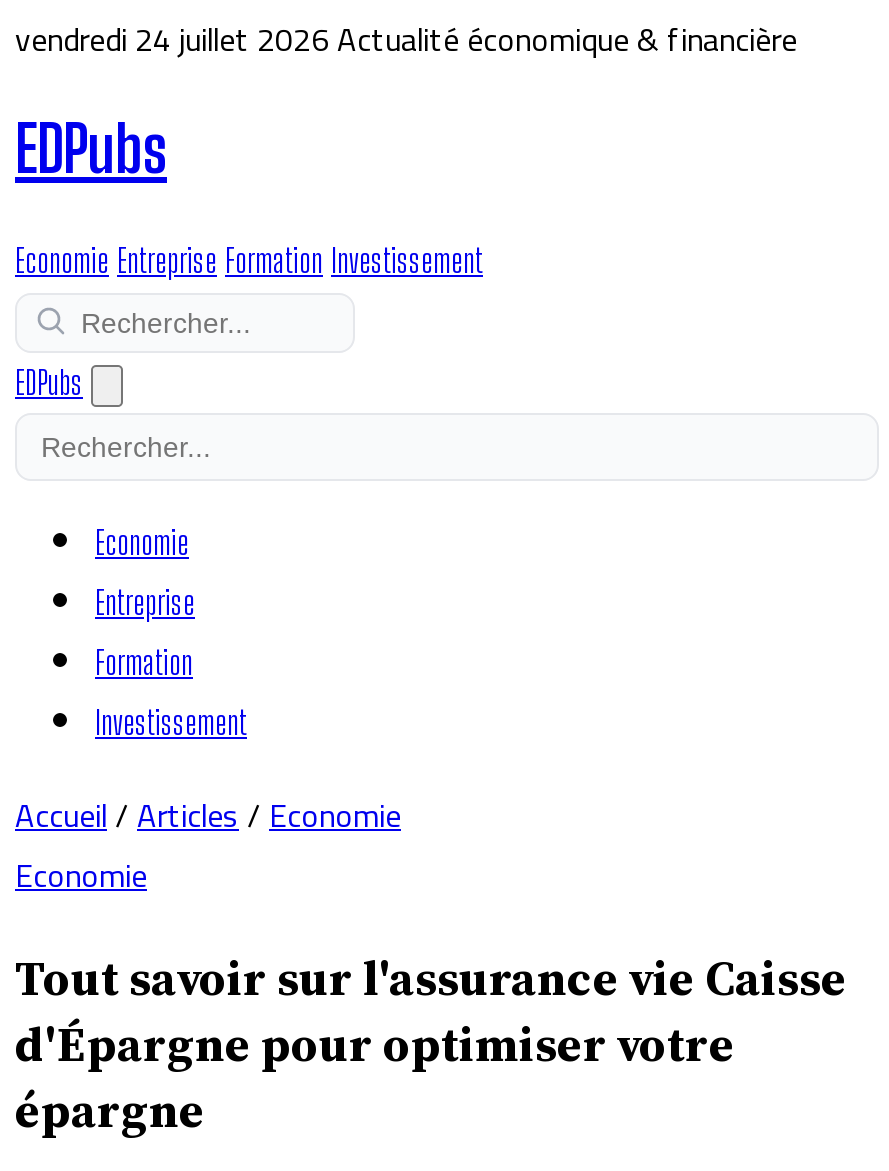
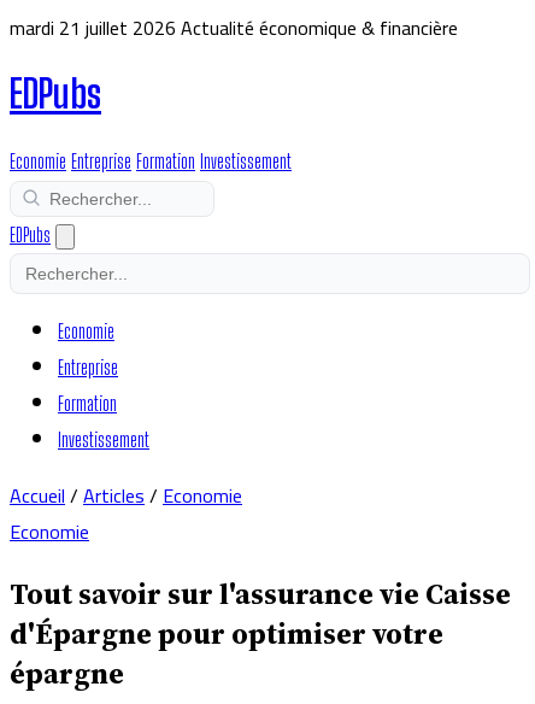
- vendredi 24 juillet 2026 Actualité économique & financière
+ mardi 21 juillet 2026 Actualité économique & financière
